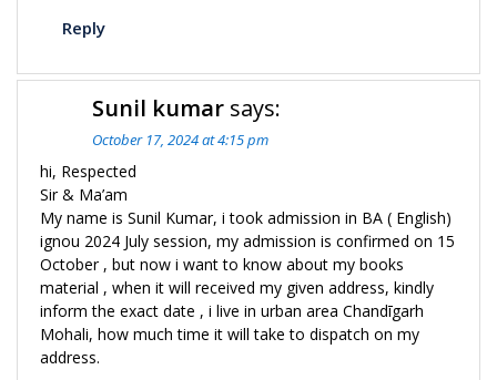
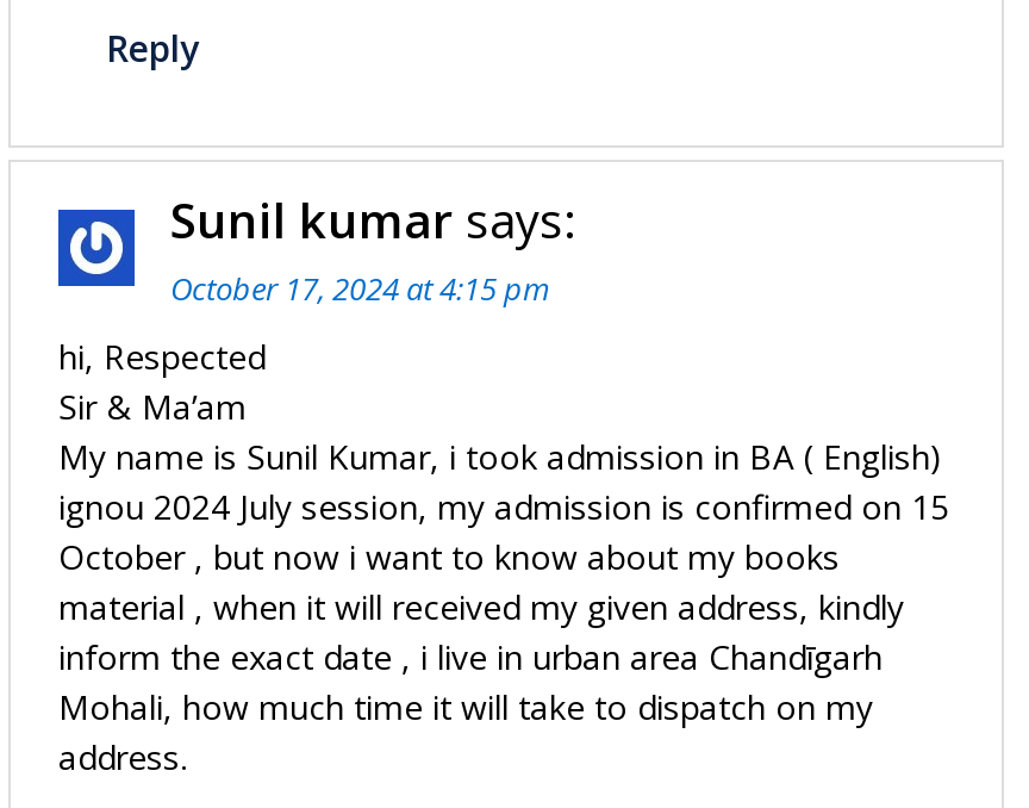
+ [image]
